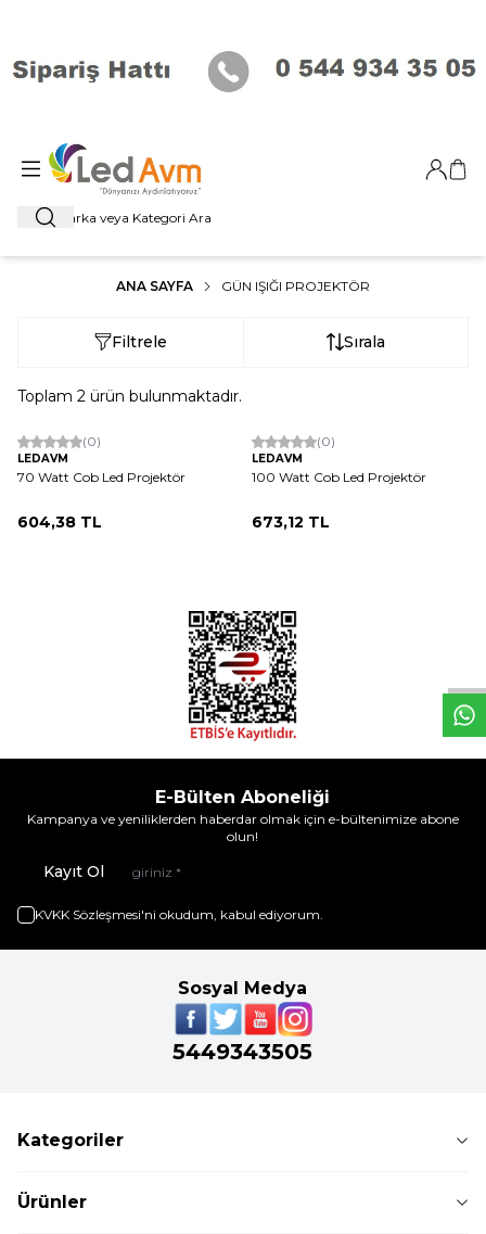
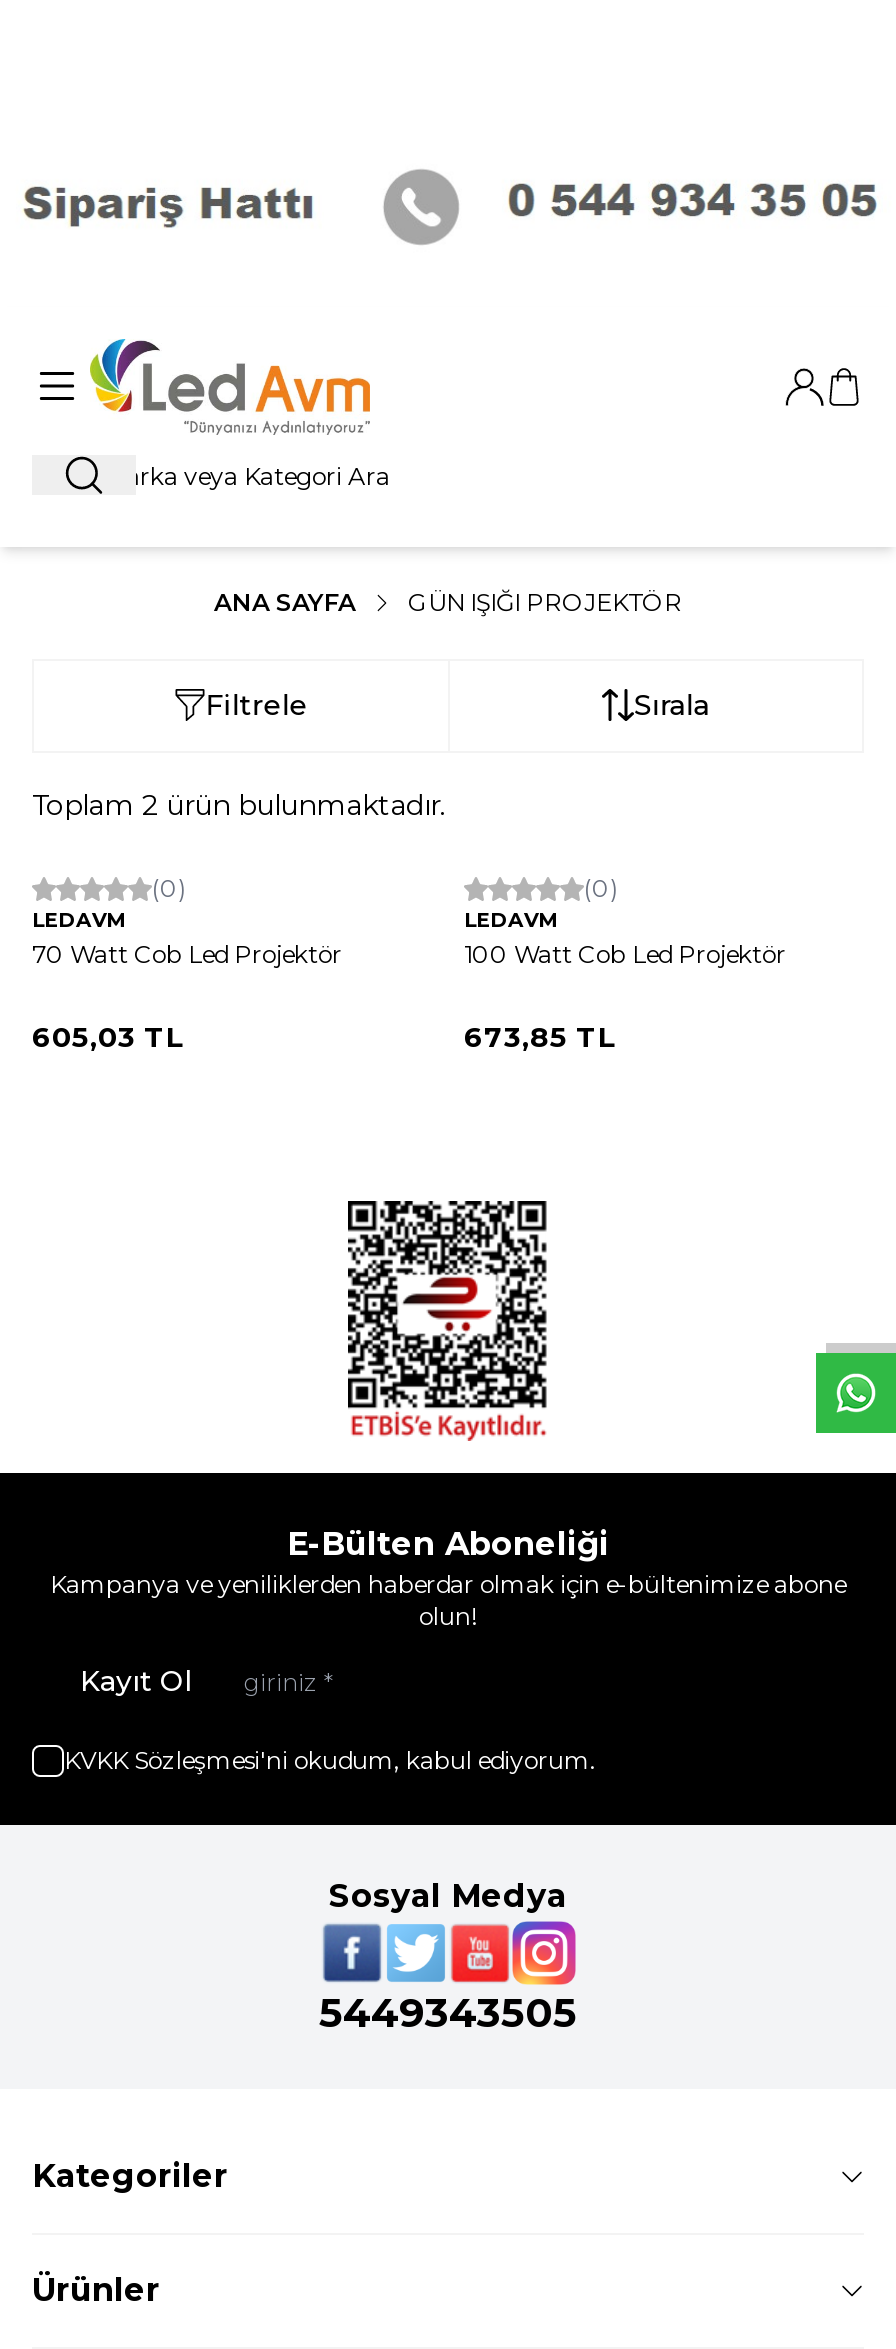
- 604,38 TL
+ 605,03 TL

- 673,12 TL
+ 673,85 TL
